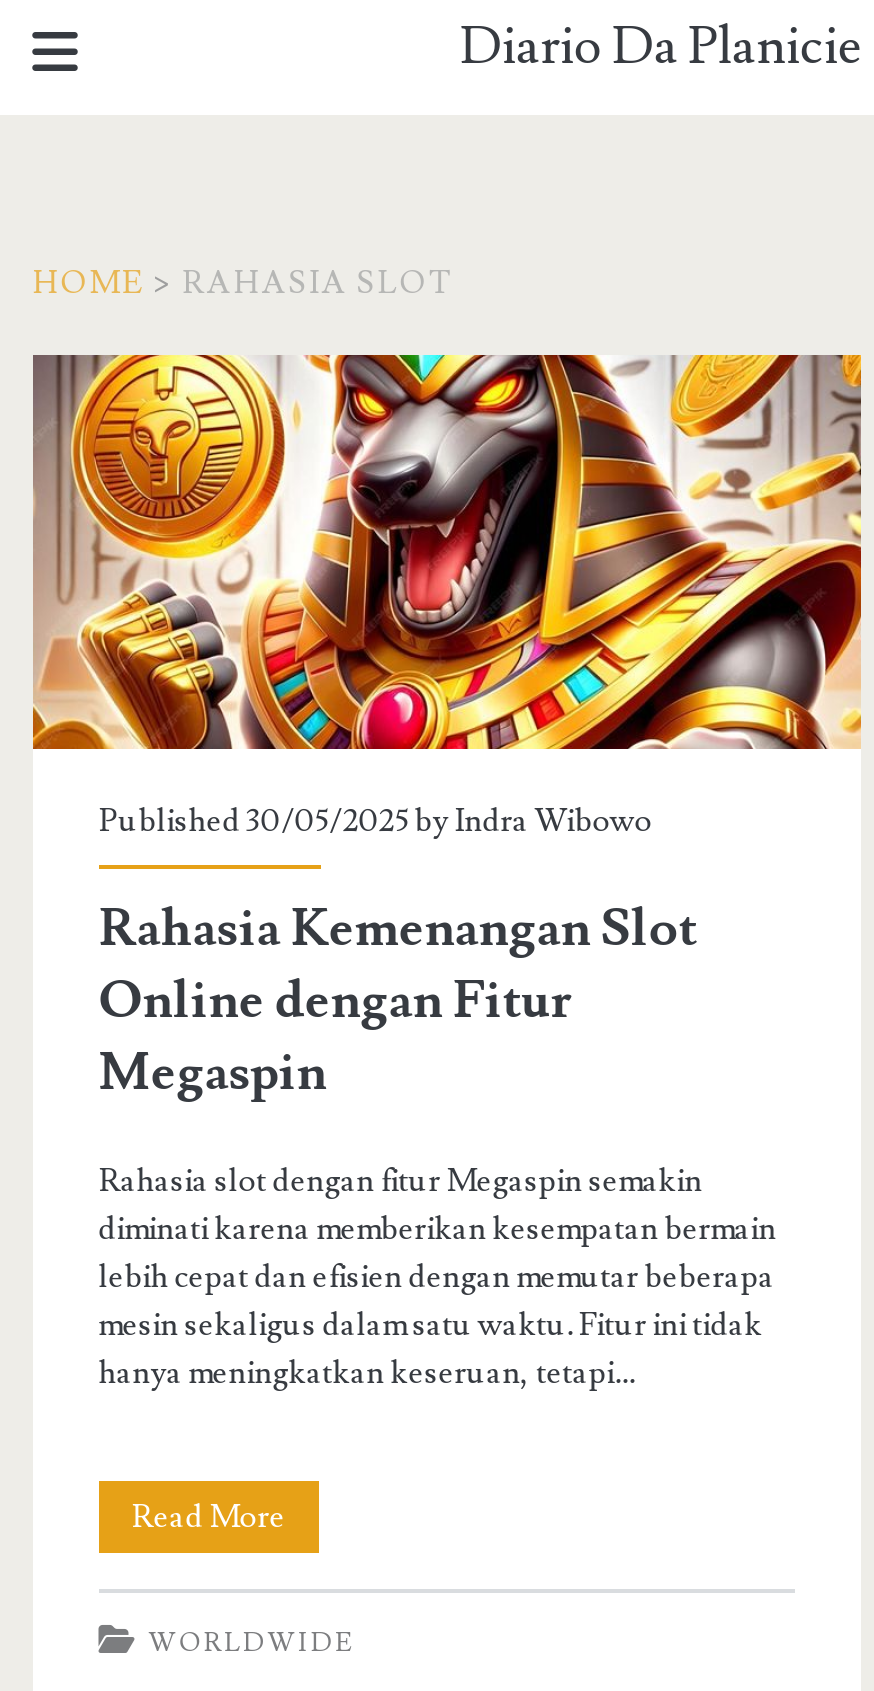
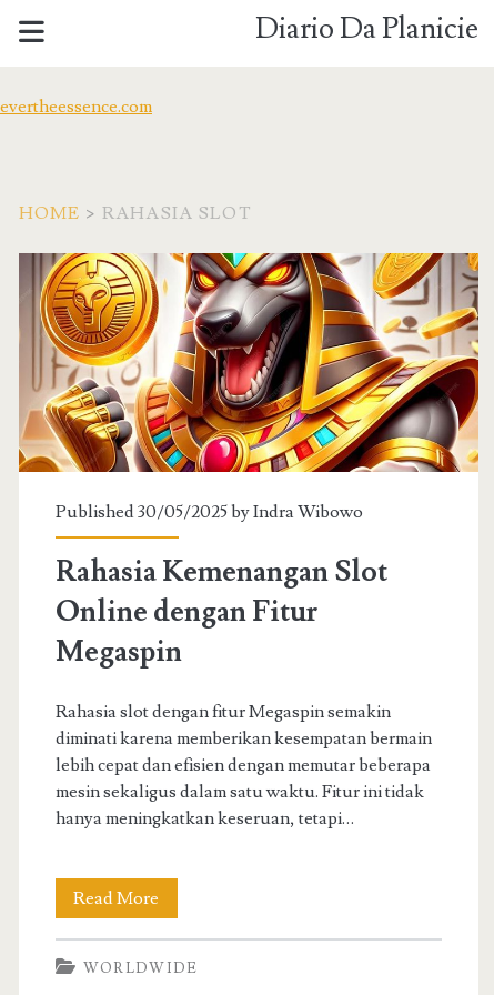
+ evertheessence.com
